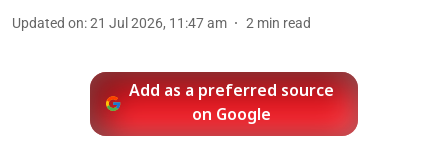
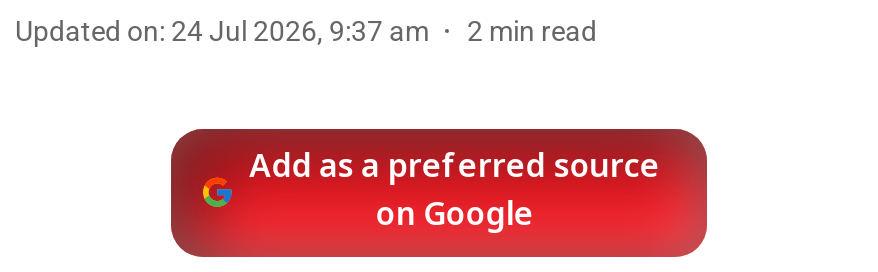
- Updated on: 21 Jul 2026, 11:47 am
+ Updated on: 24 Jul 2026, 9:37 am
